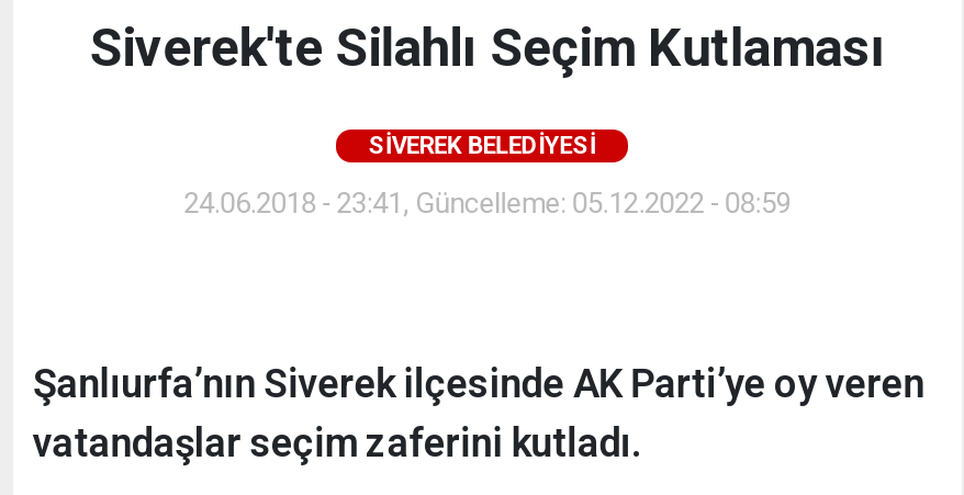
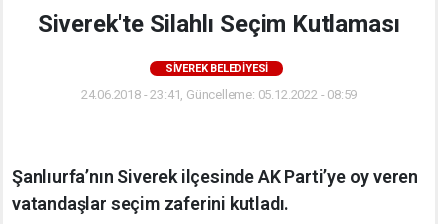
- SIVEREK BELEDIYESI
+ SİVEREK BELEDİYESİ
